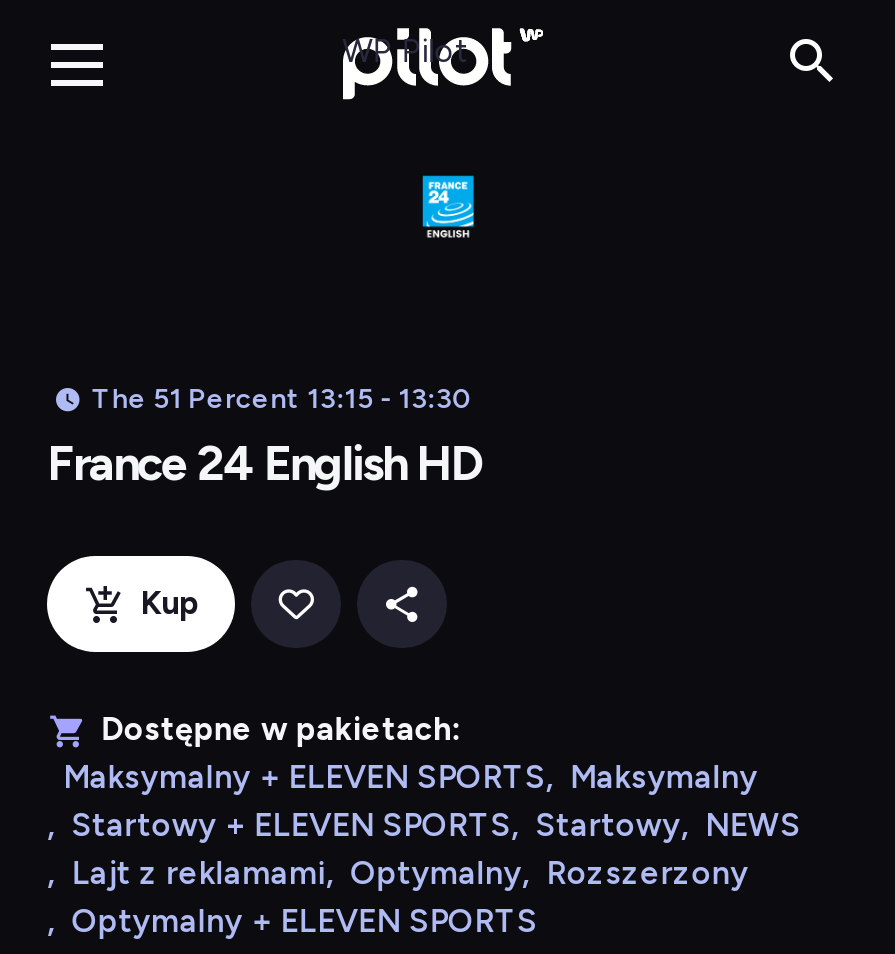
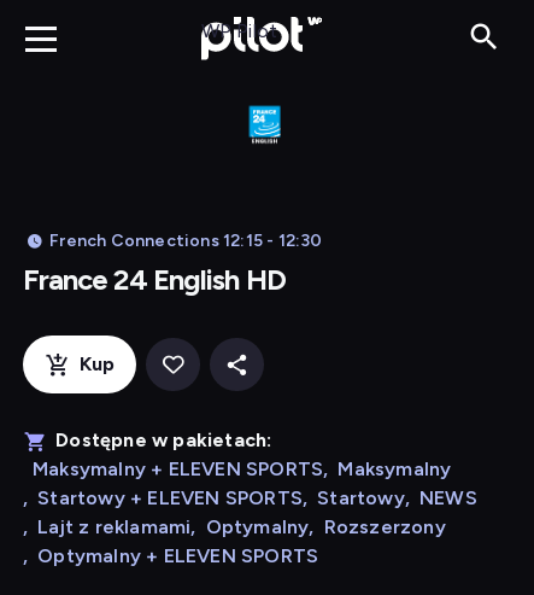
- The 51 Percent 13:15 - 13:30
+ French Connections 12:15 - 12:30
